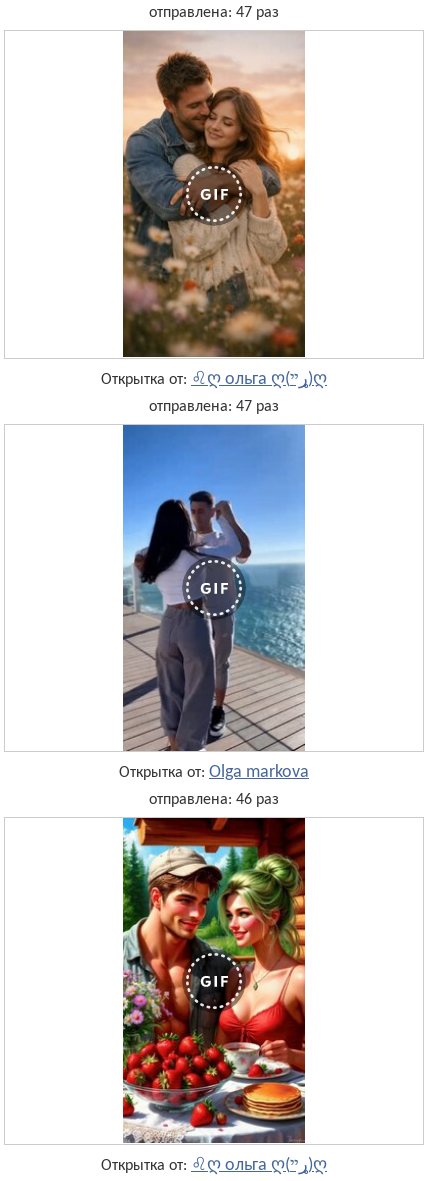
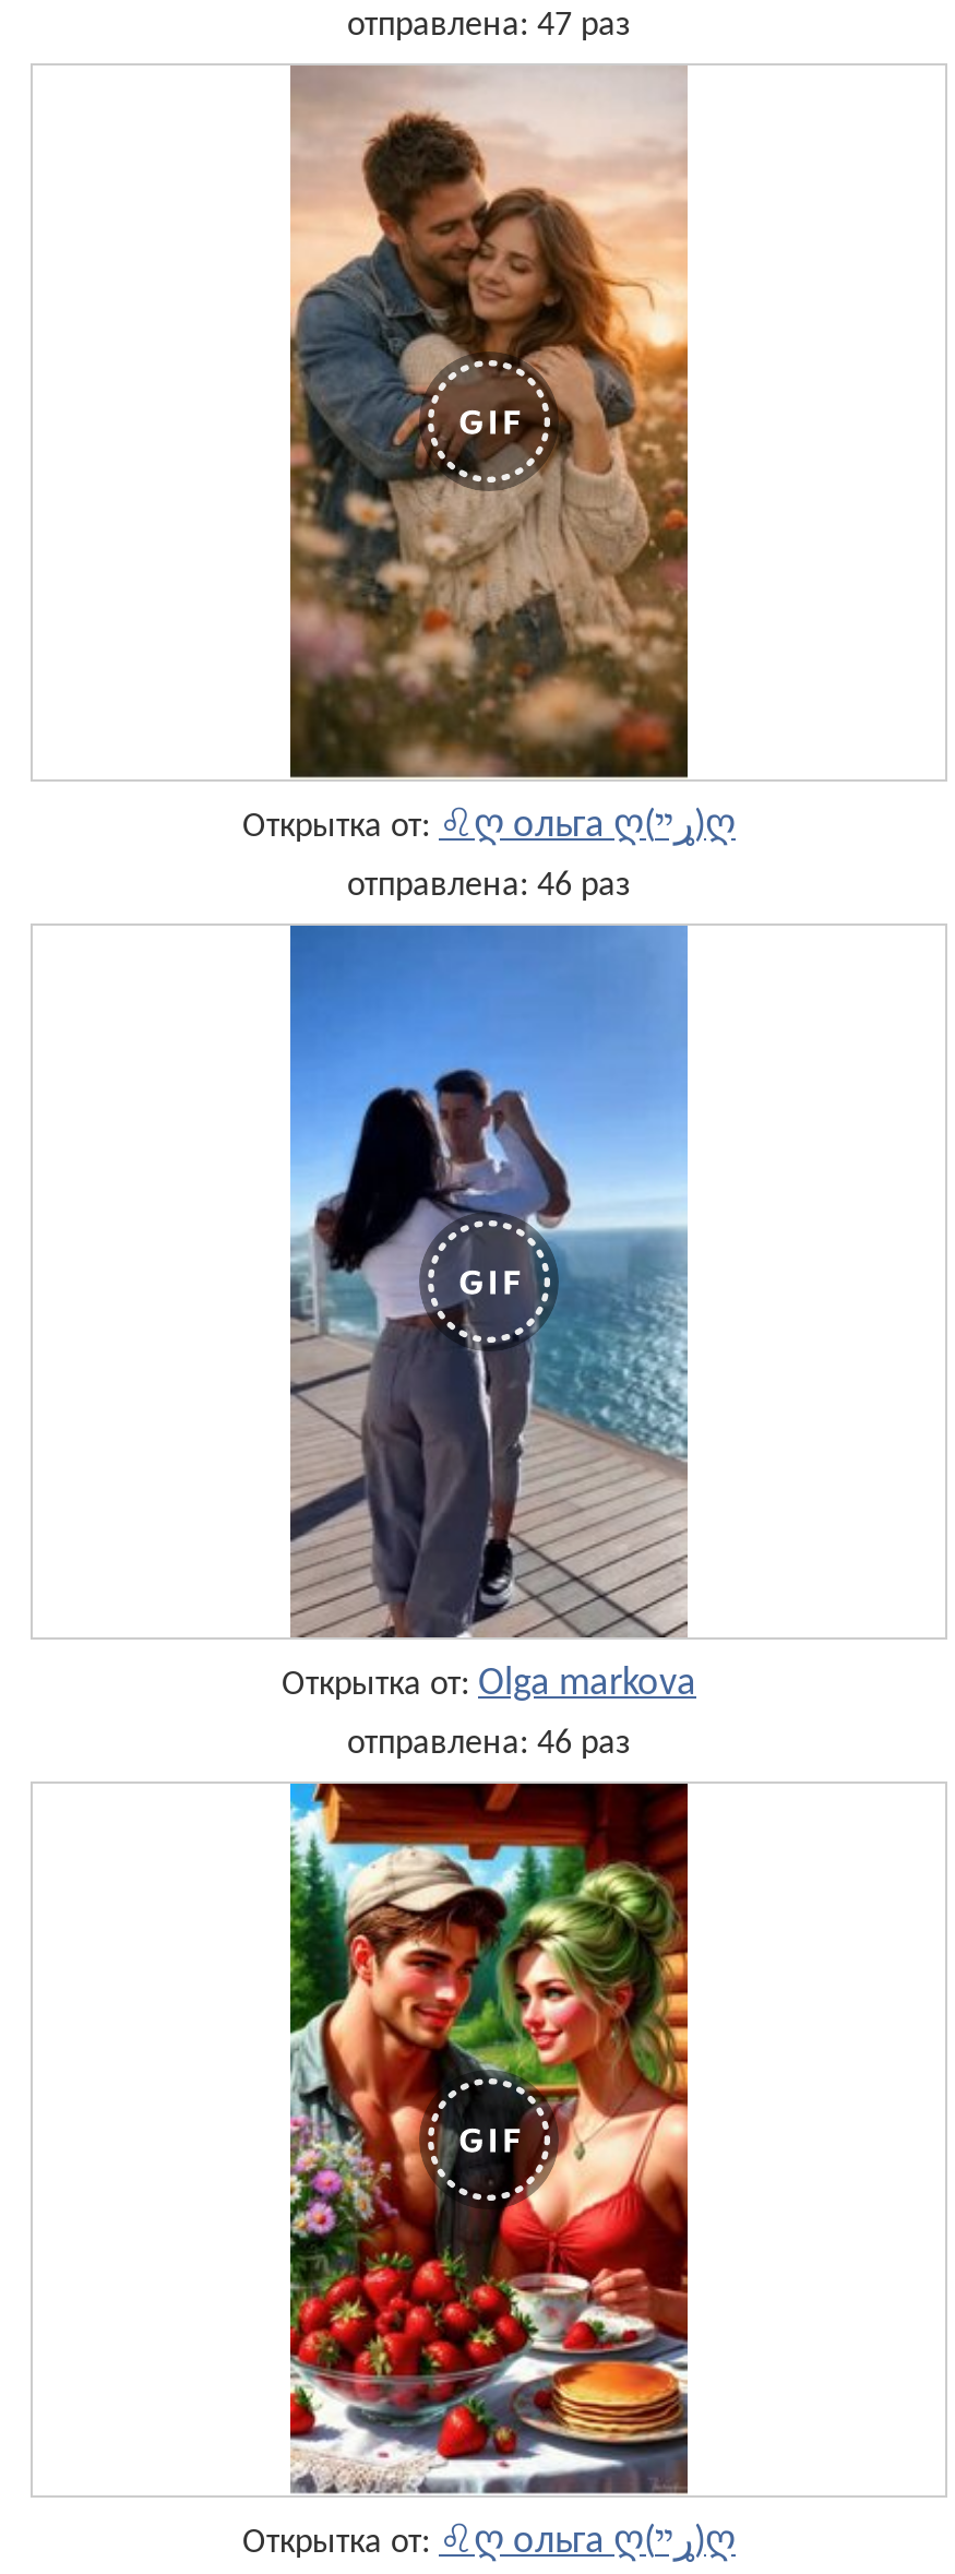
- отправлена: 47 раз
+ отправлена: 46 раз
